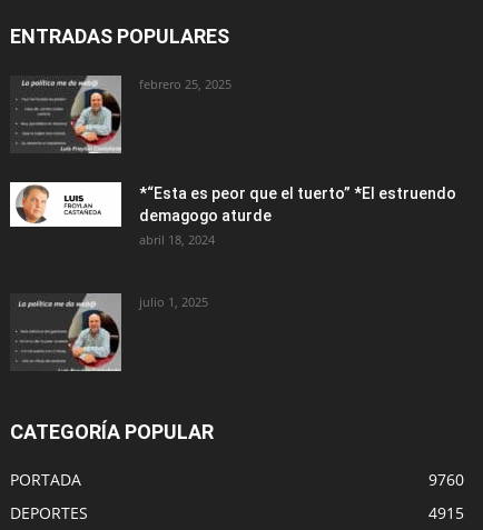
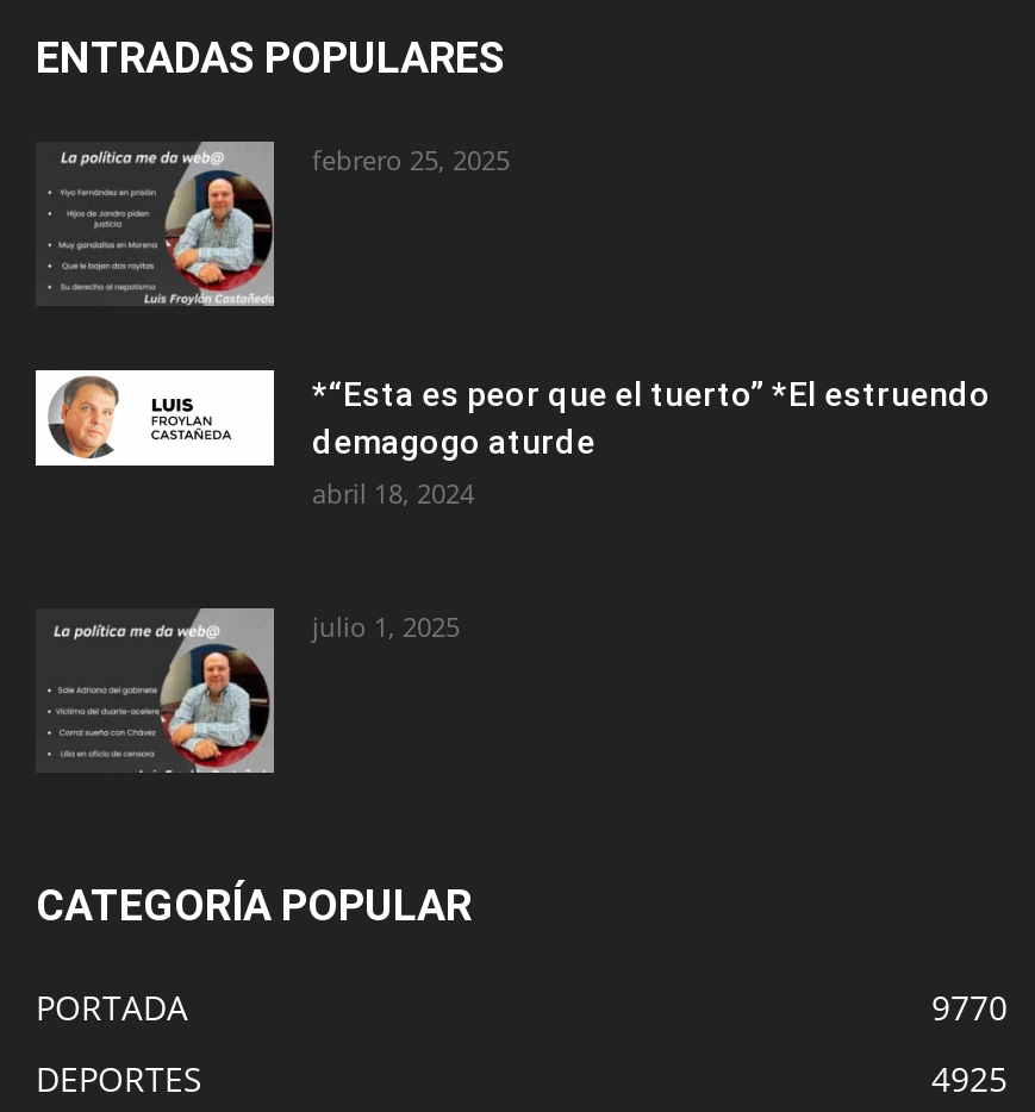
- 9760
+ 9770

- 4915
+ 4925
